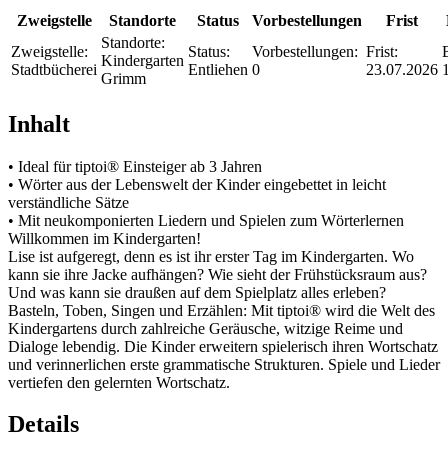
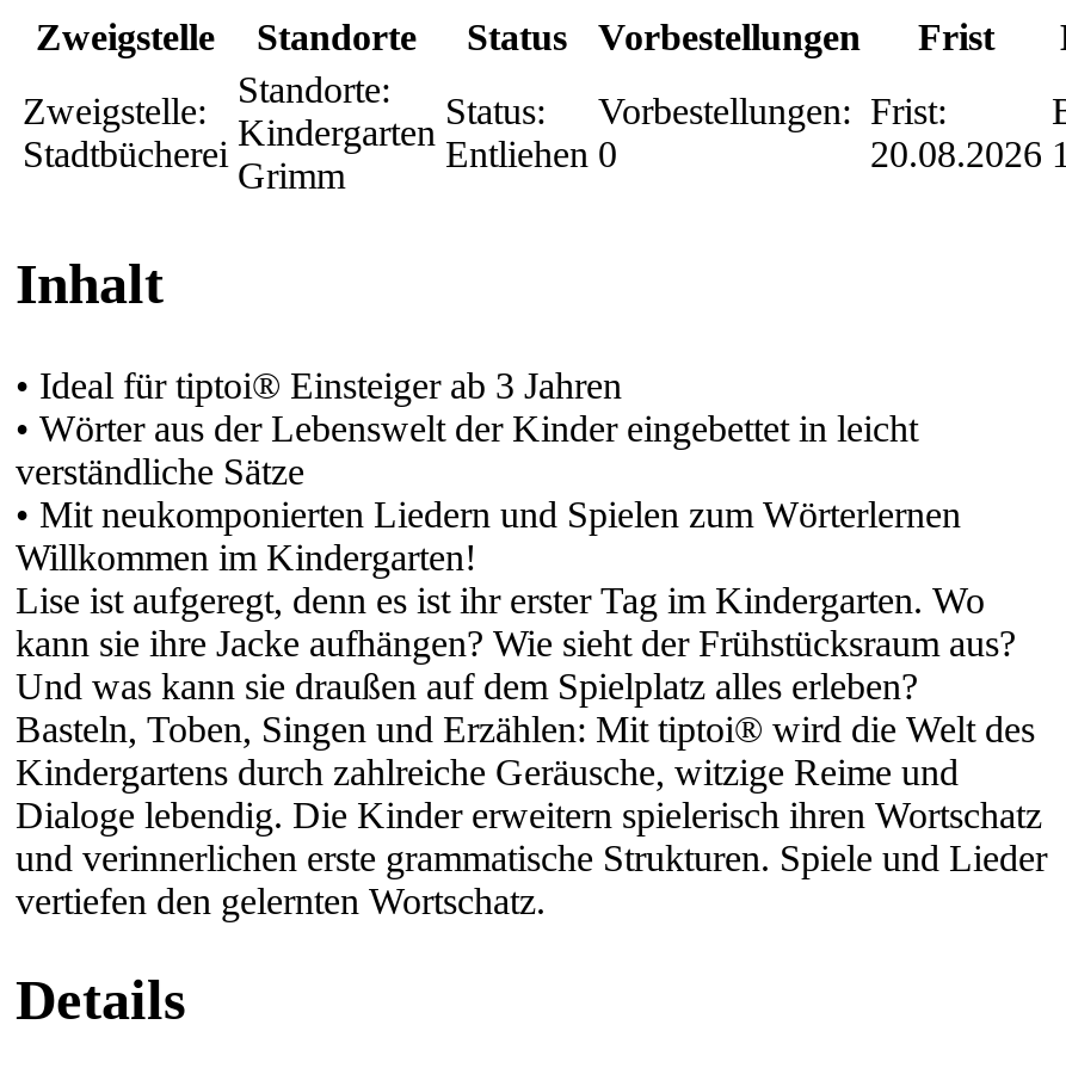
- 23.07.2026
+ 20.08.2026
